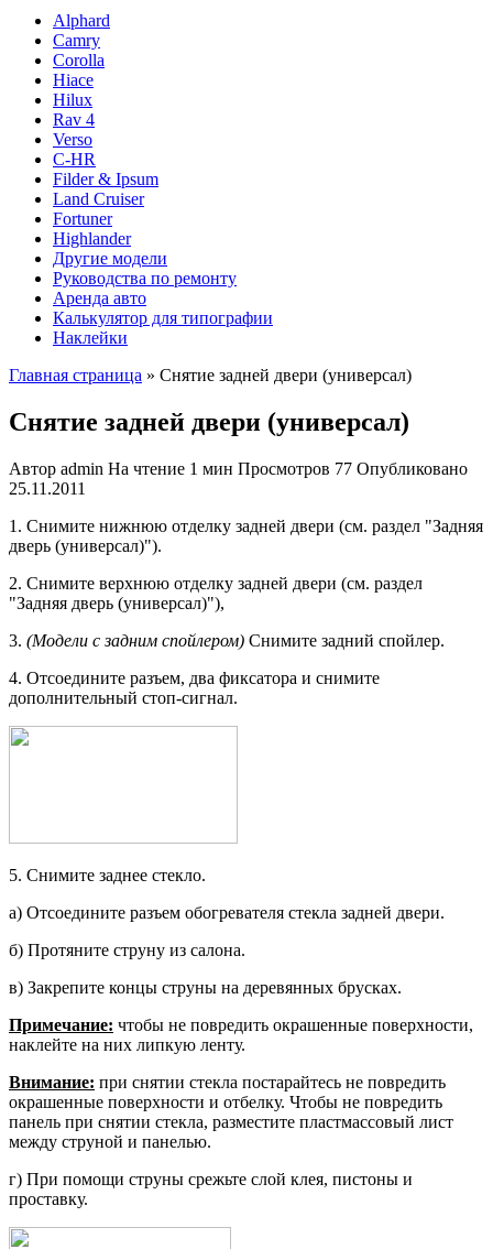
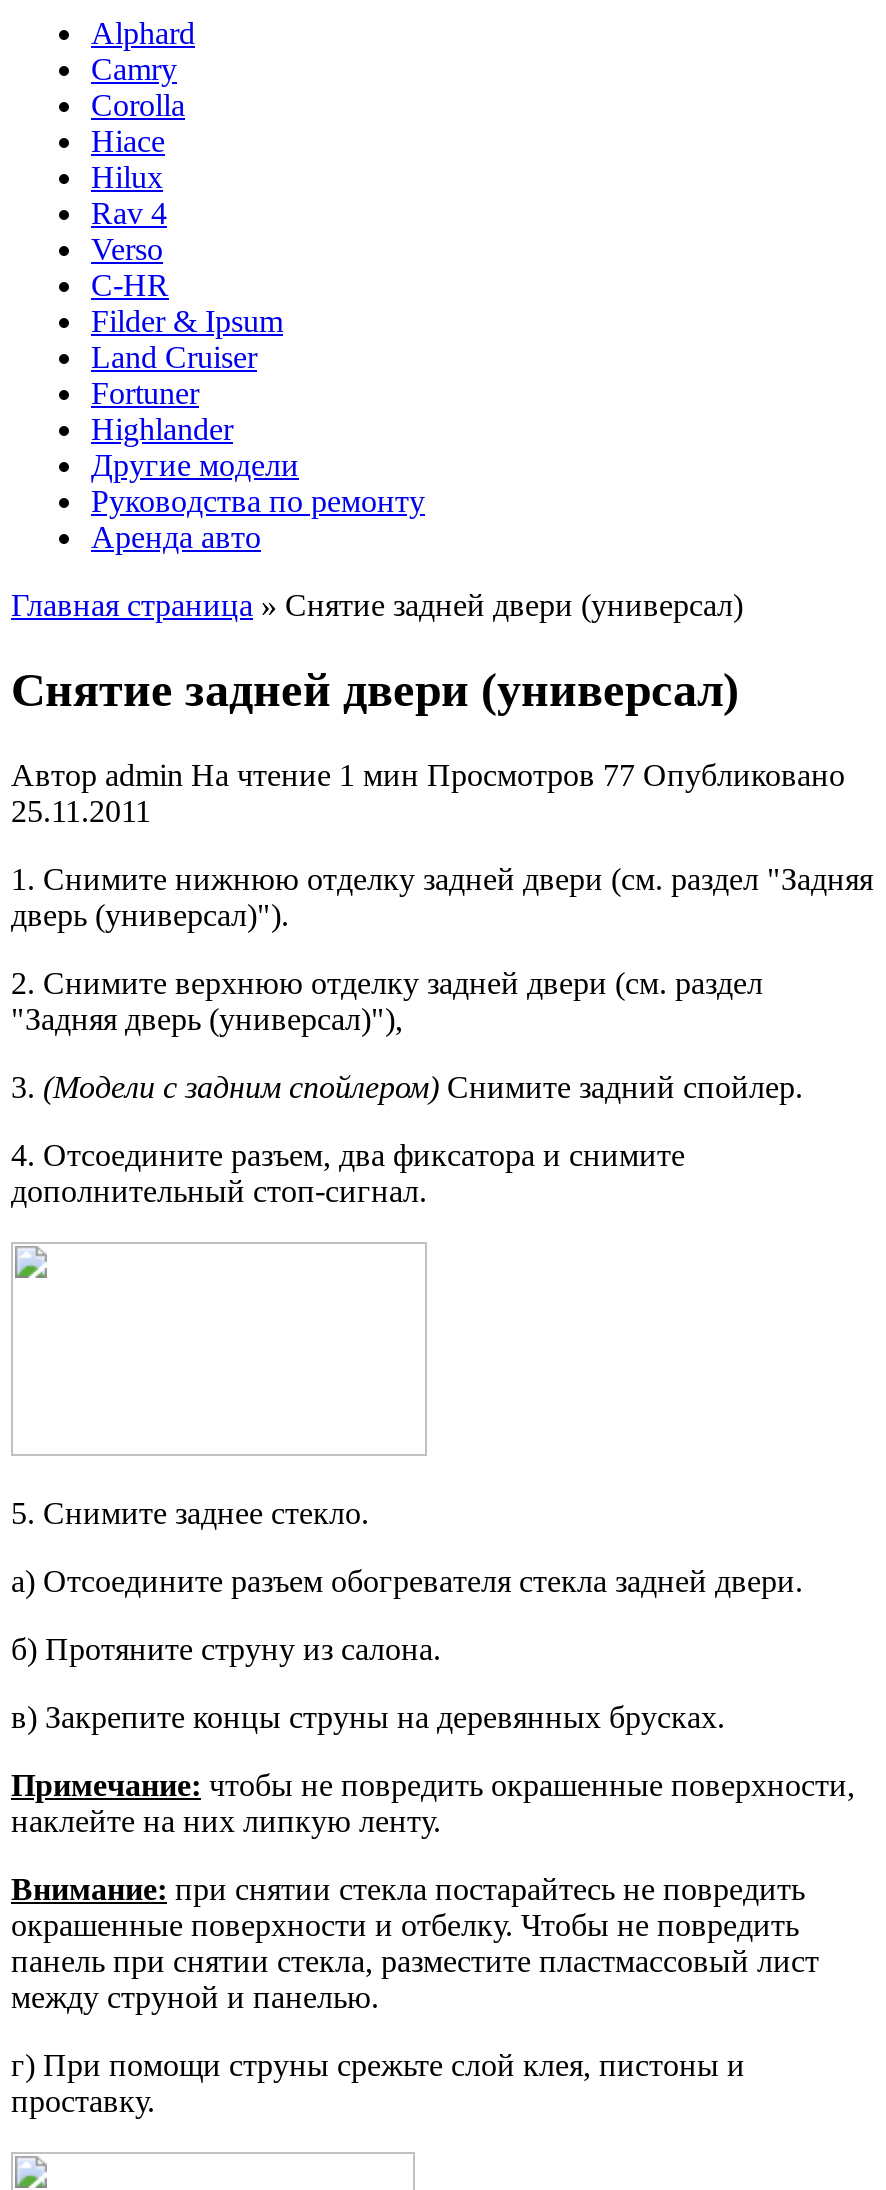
- Калькулятор для типографии
- Наклейки
